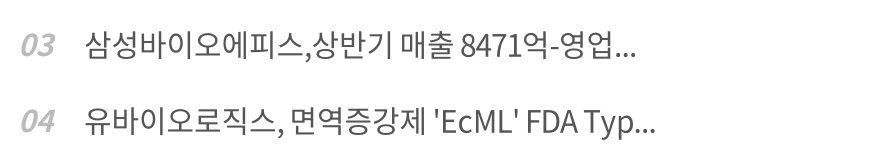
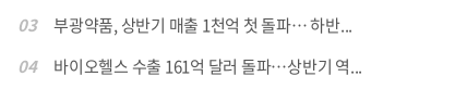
- 삼성바이오에피스,상반기 매출 8471억-영업...
+ 부광약품, 상반기 매출 1천억 첫 돌파… 하반...

- 유바이오로직스, 면역증강제 'EcML' FDA Typ...
+ 바이오헬스 수출 161억 달러 돌파…상반기 역...
